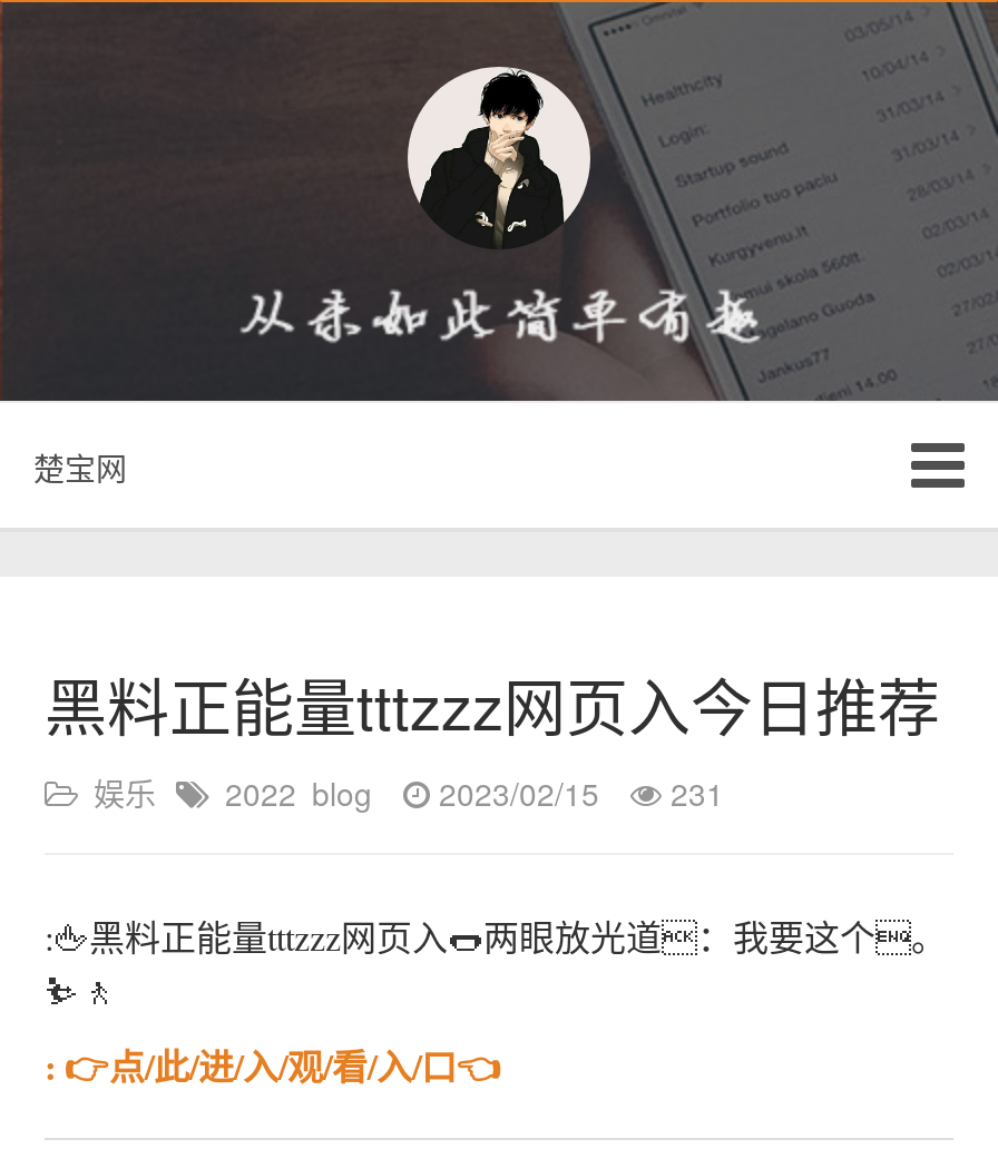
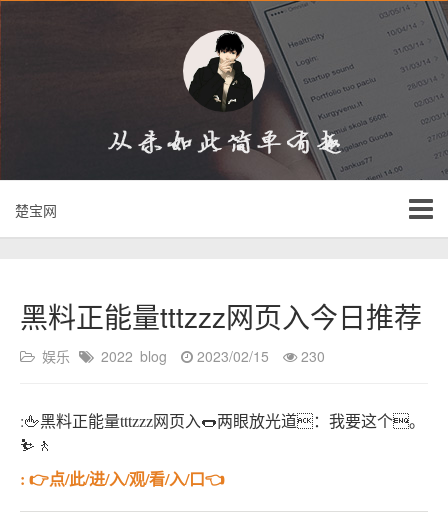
- 娱乐 2022 blog 2023/02/15 231
+ 娱乐 2022 blog 2023/02/15 230
